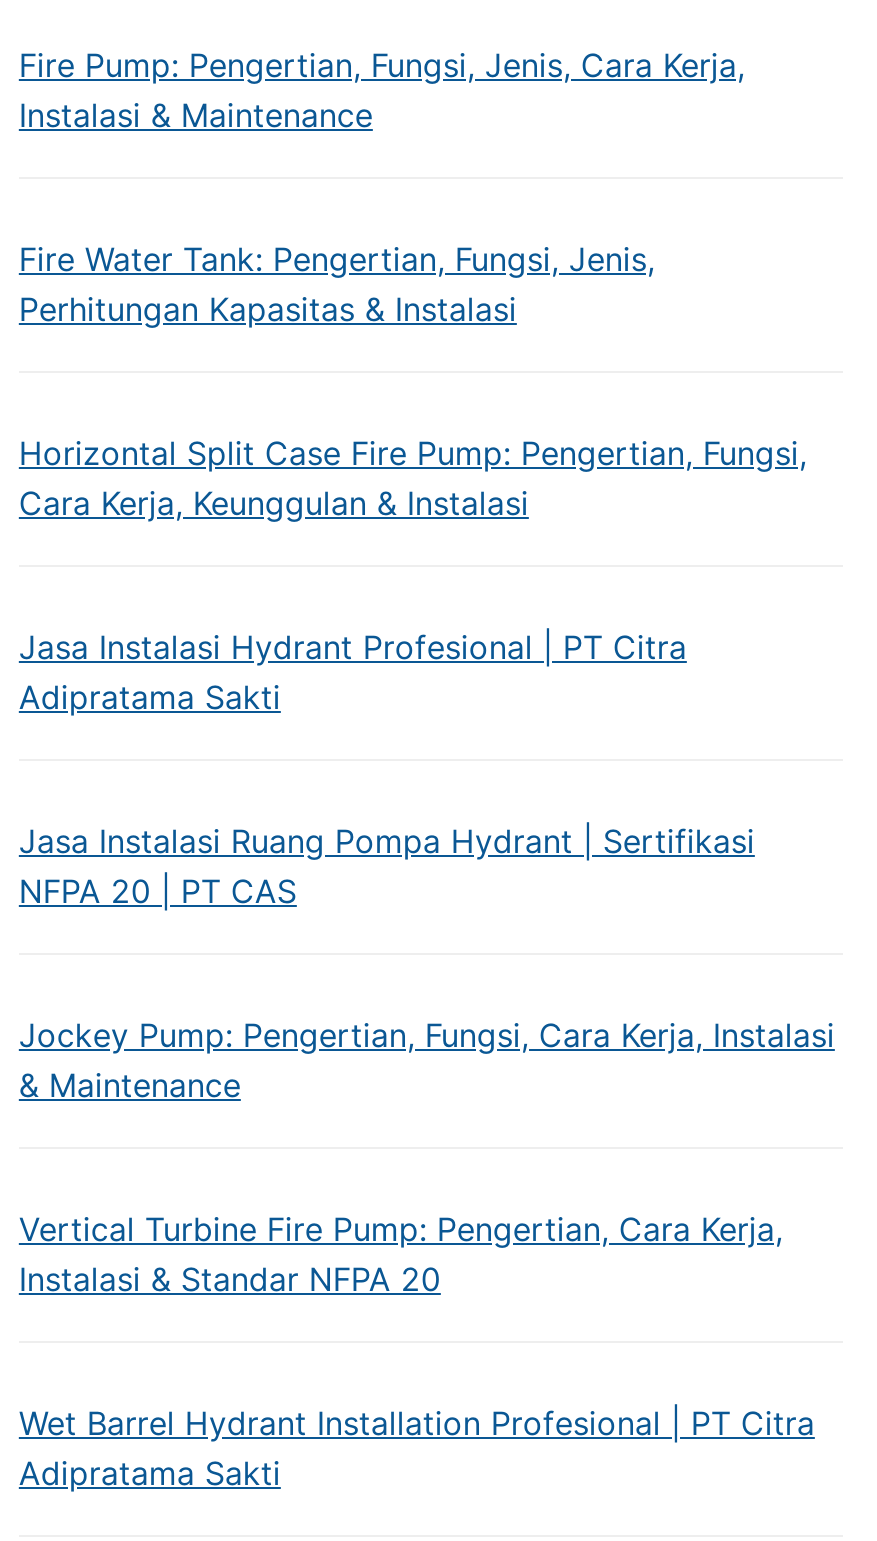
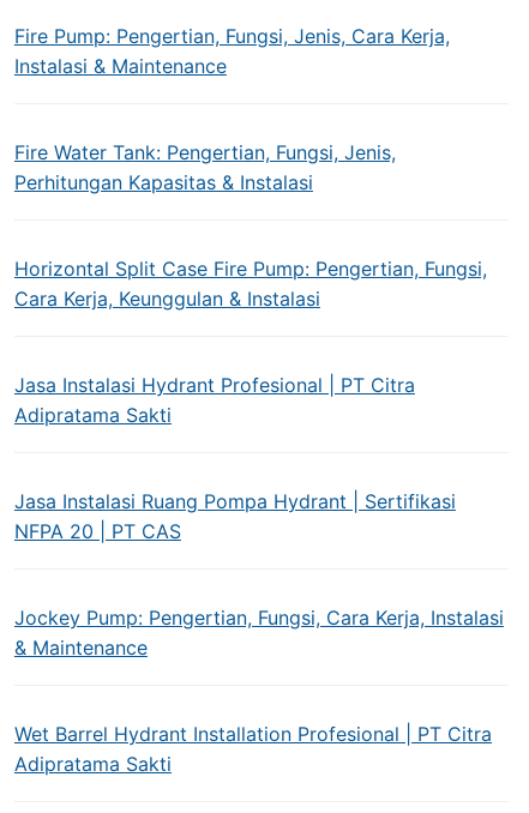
- Vertical Turbine Fire Pump: Pengertian, Cara Kerja,
- Instalasi & Standar NFPA 20
